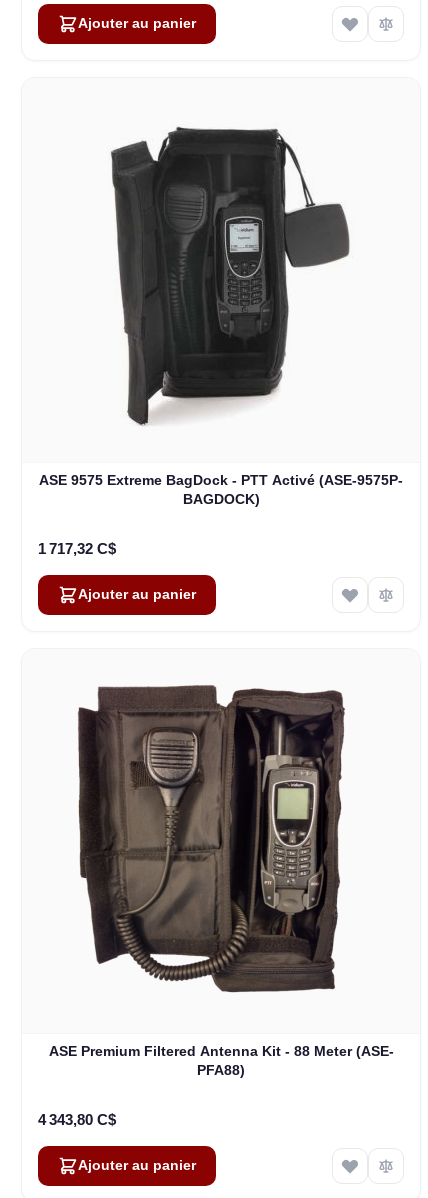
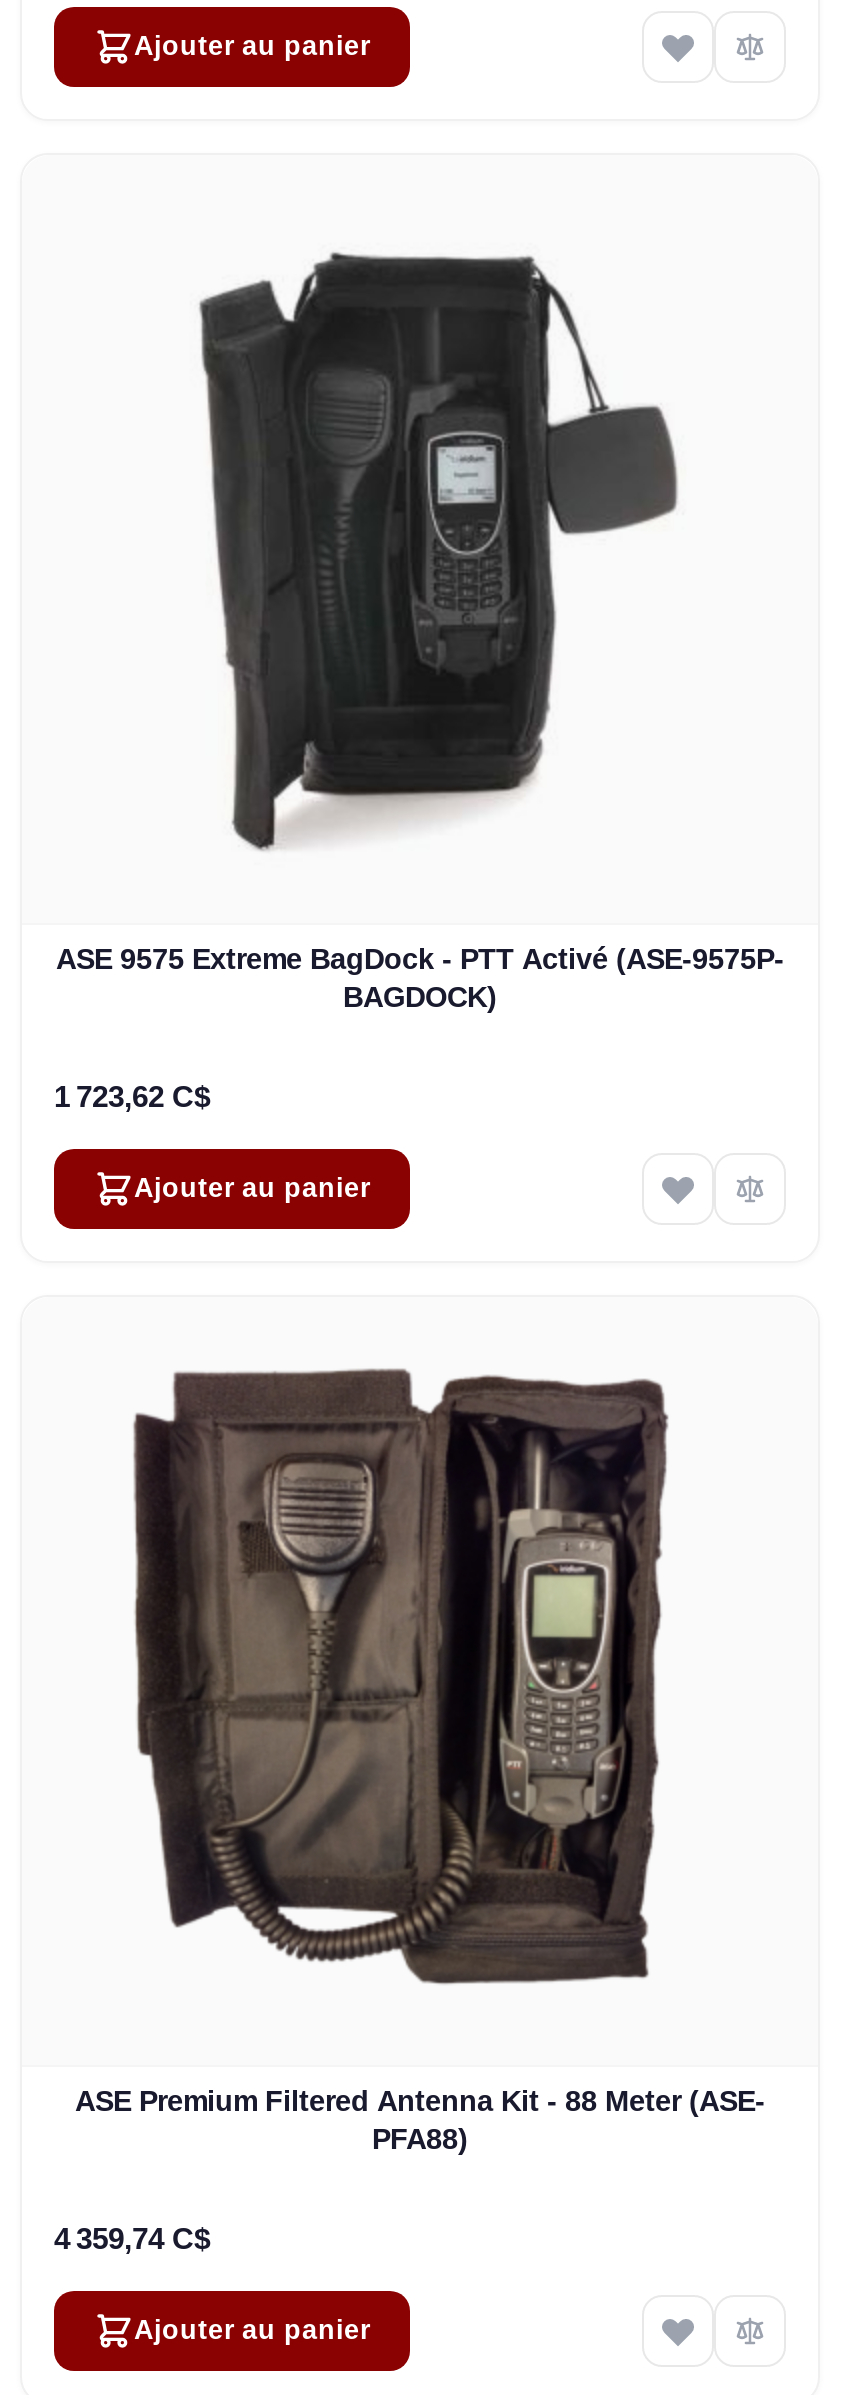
- 1 717,32 C$
+ 1 723,62 C$

- 4 343,80 C$
+ 4 359,74 C$
